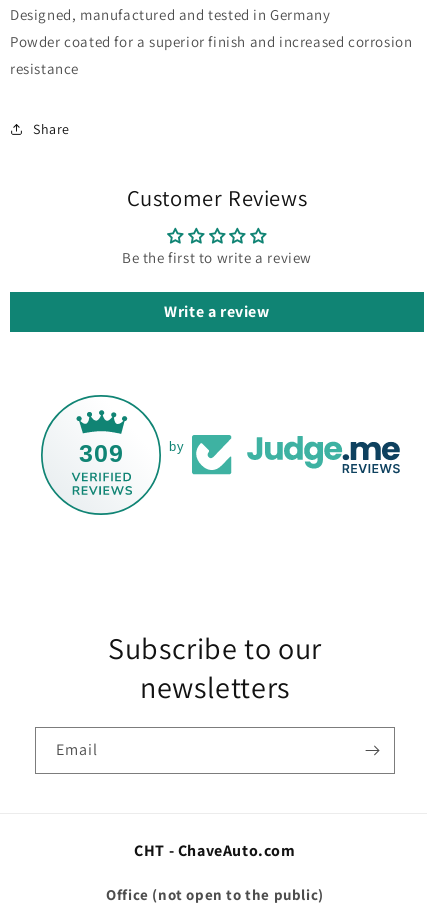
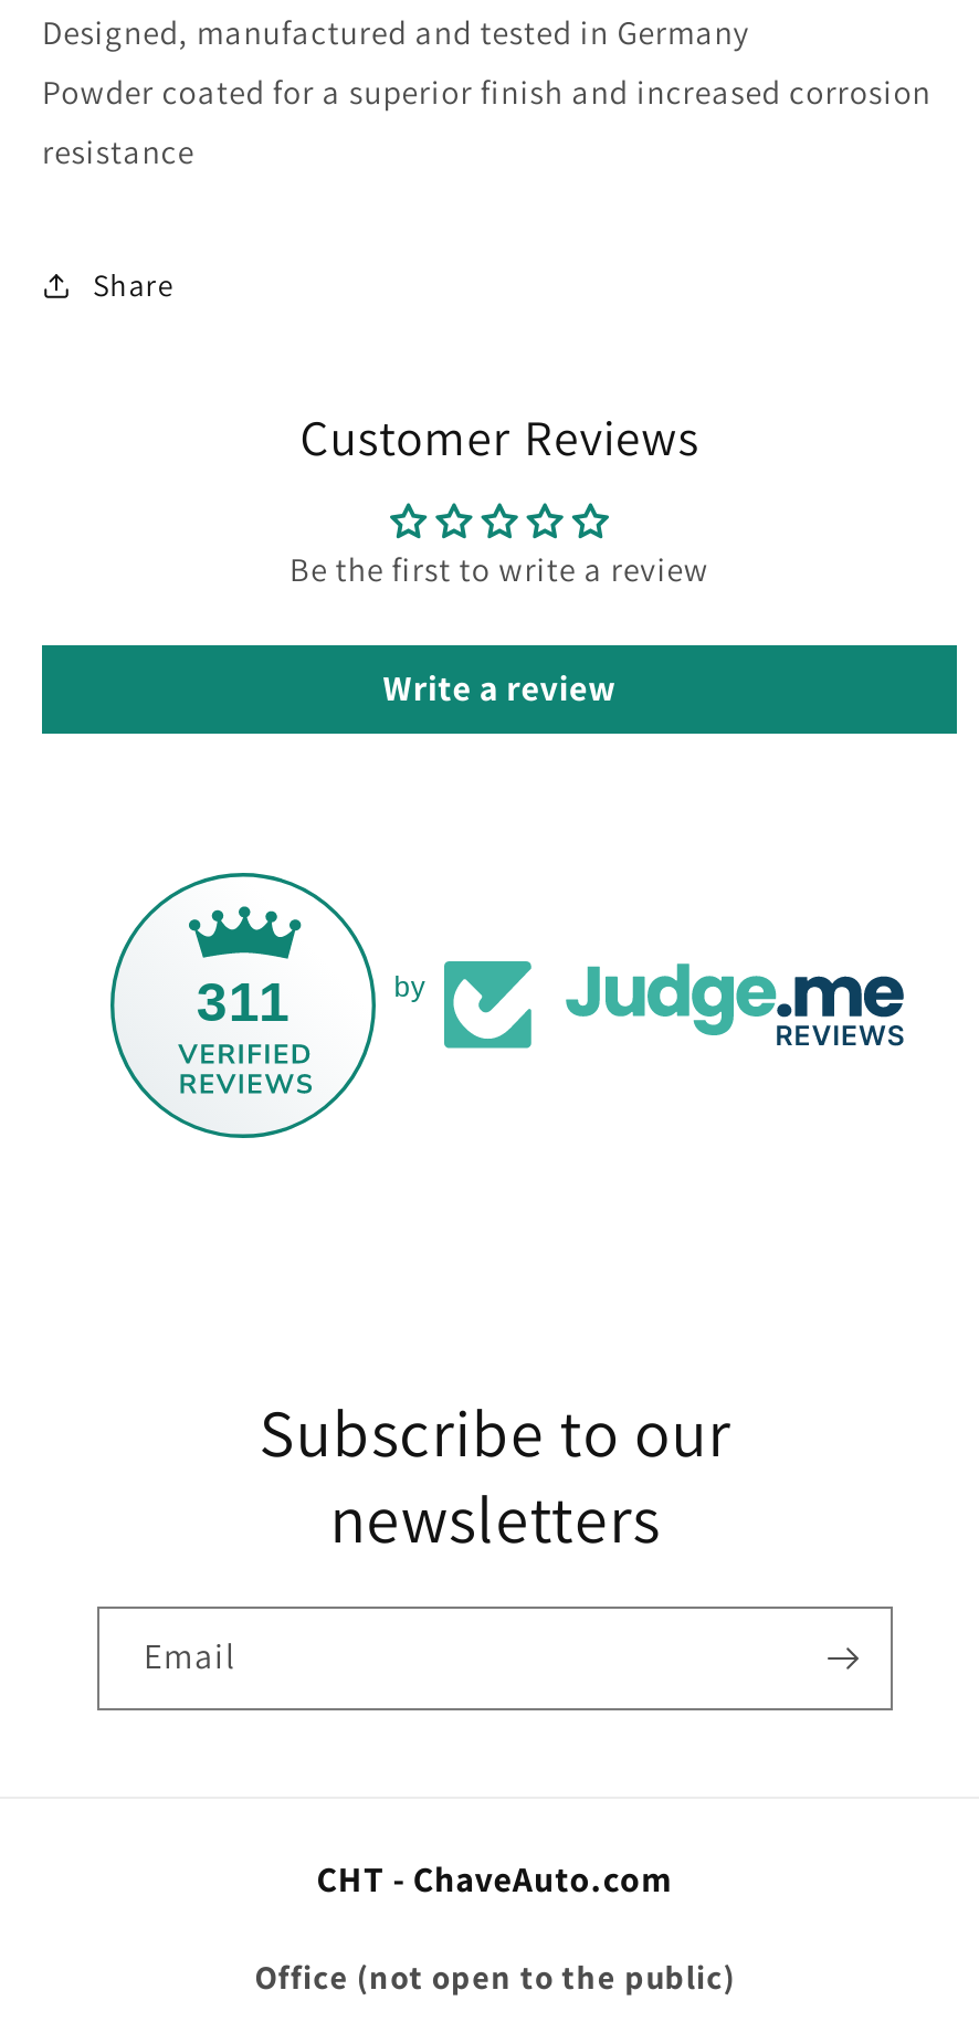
- 309
+ 311
